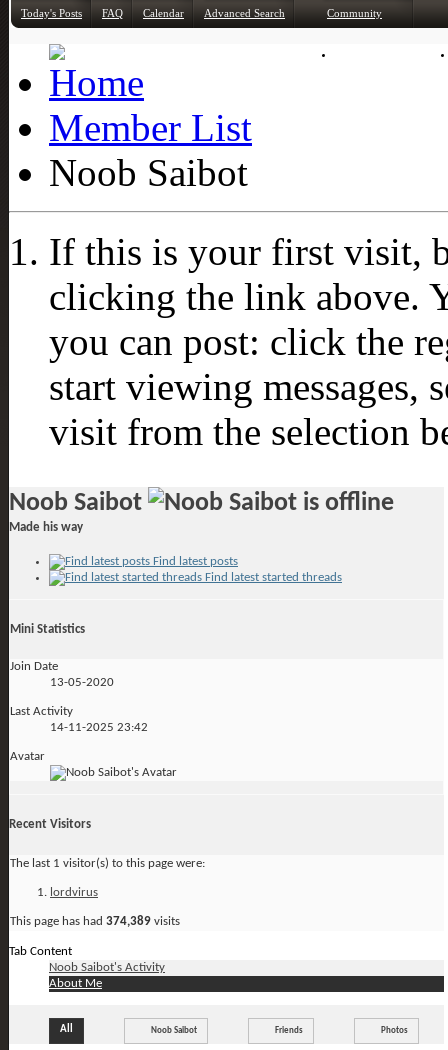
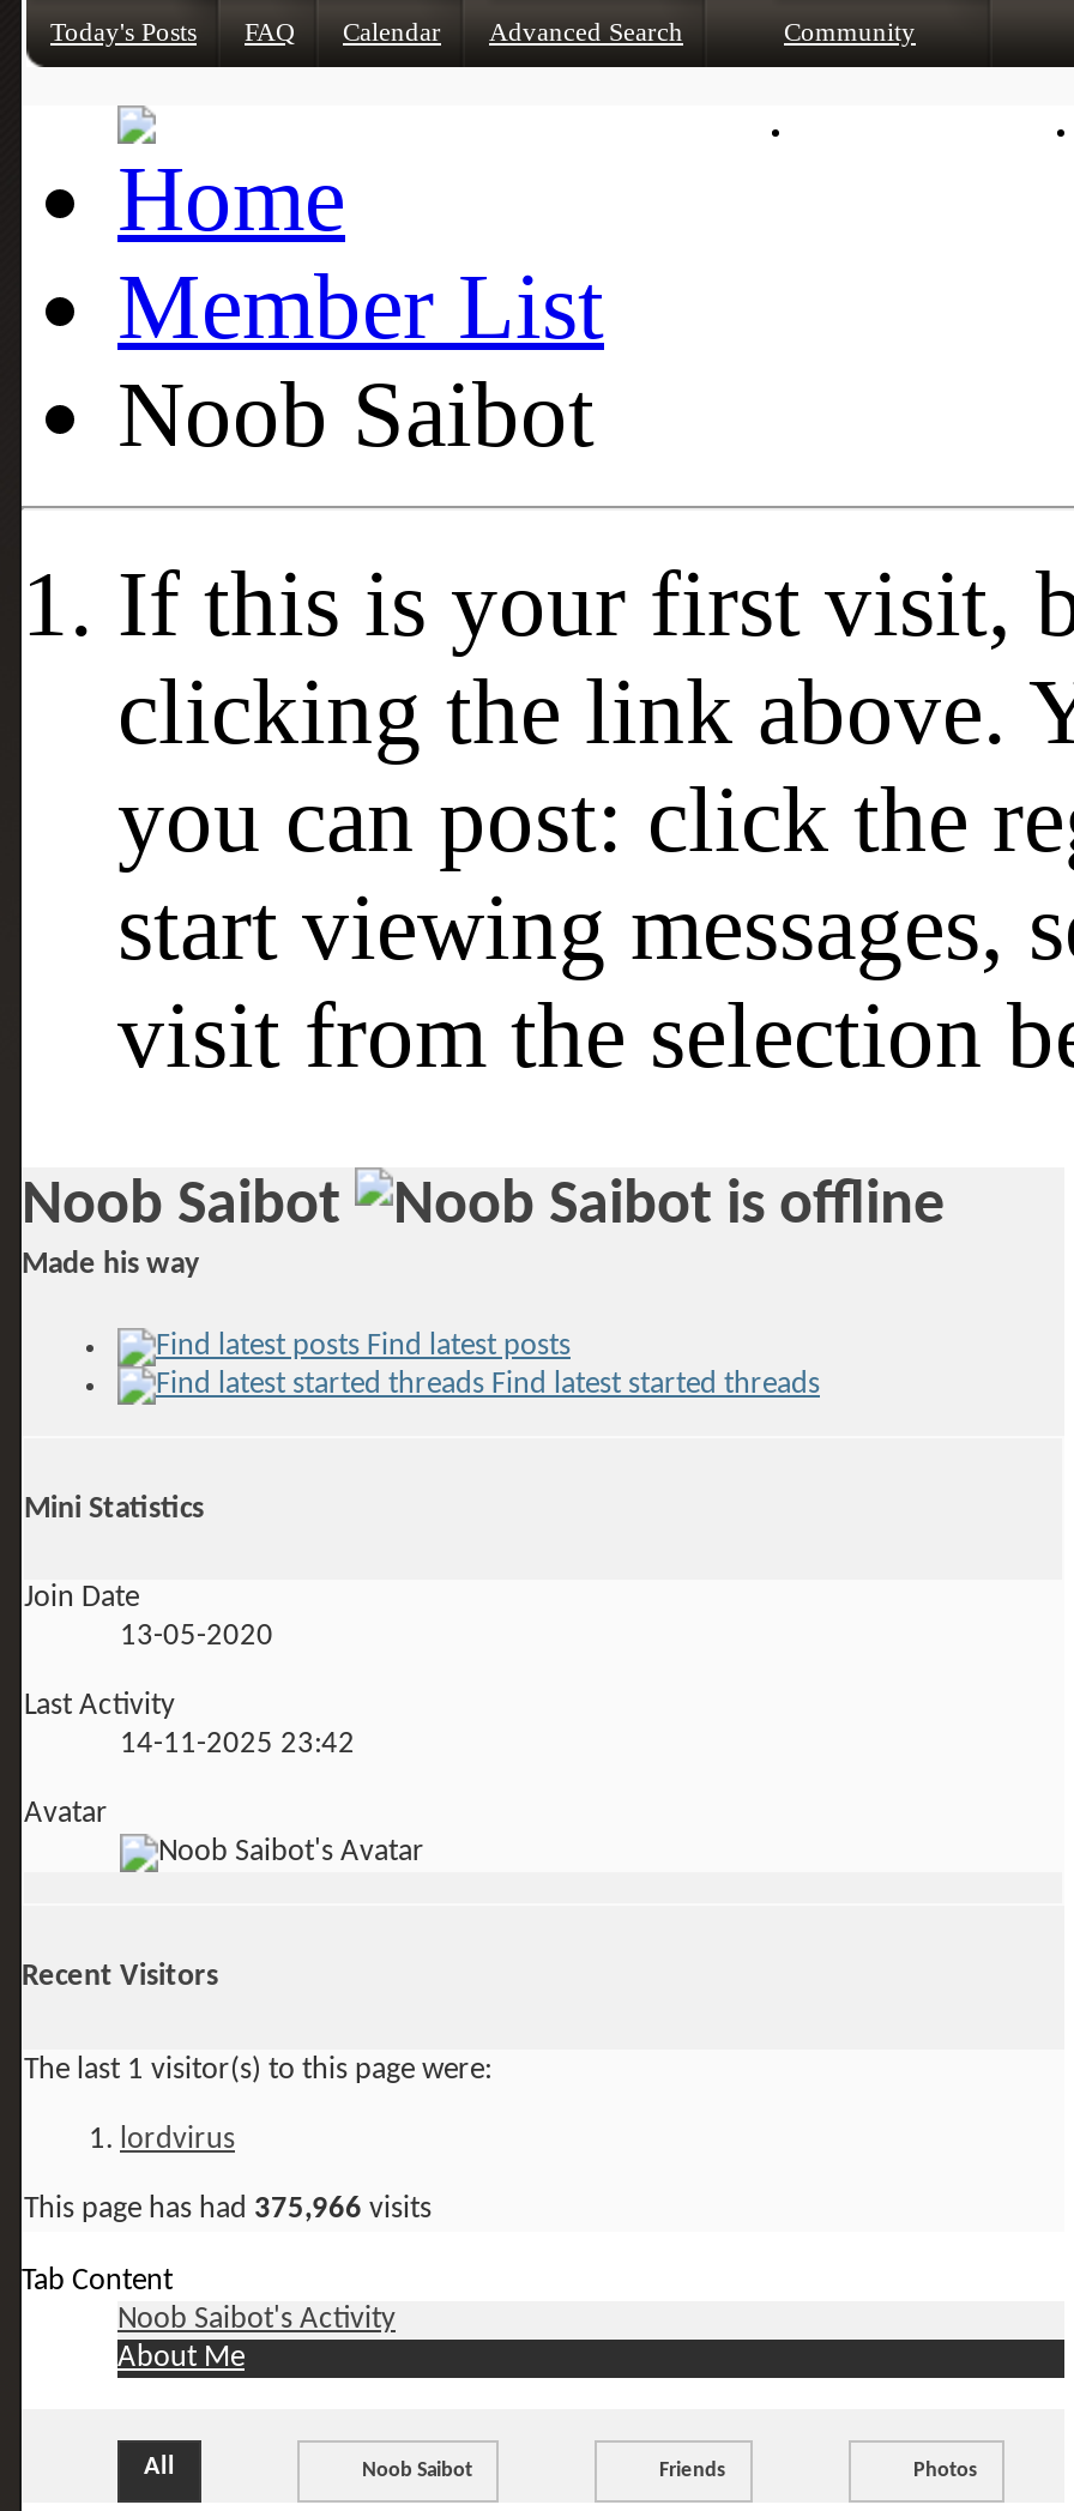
- This page has had 374,389 visits
+ This page has had 375,966 visits
